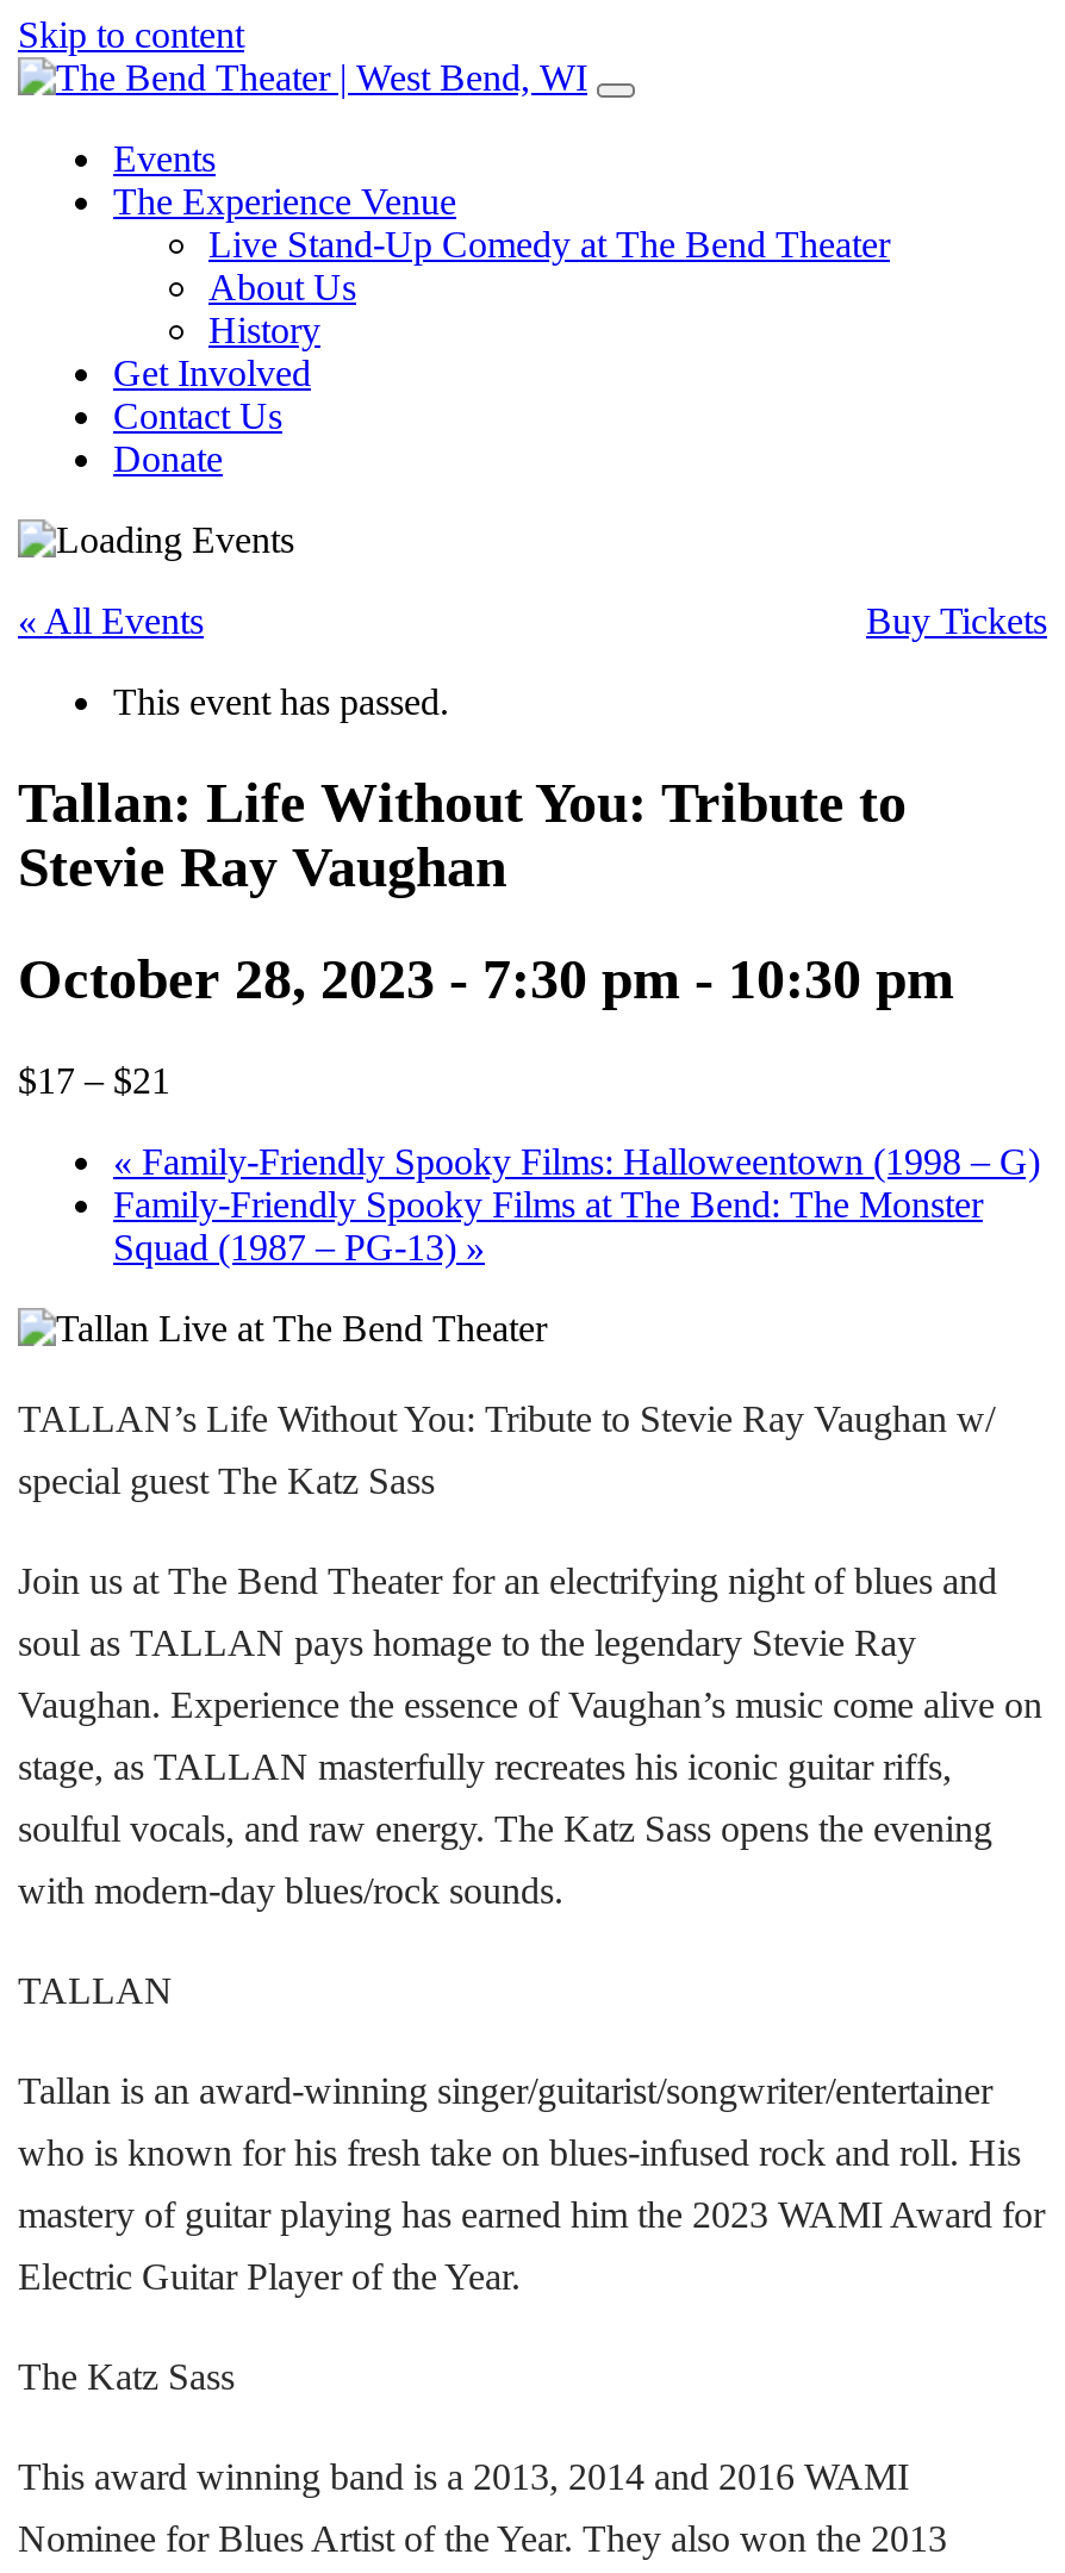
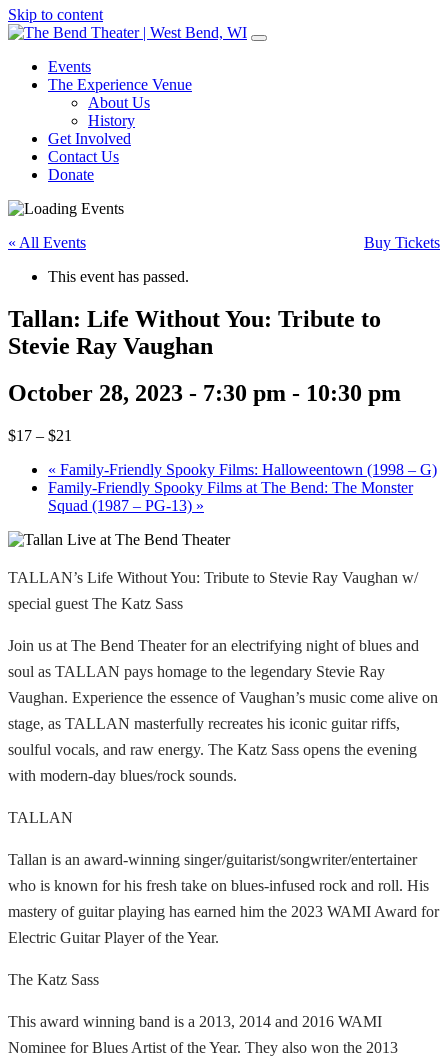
- Live Stand-Up Comedy at The Bend Theater
